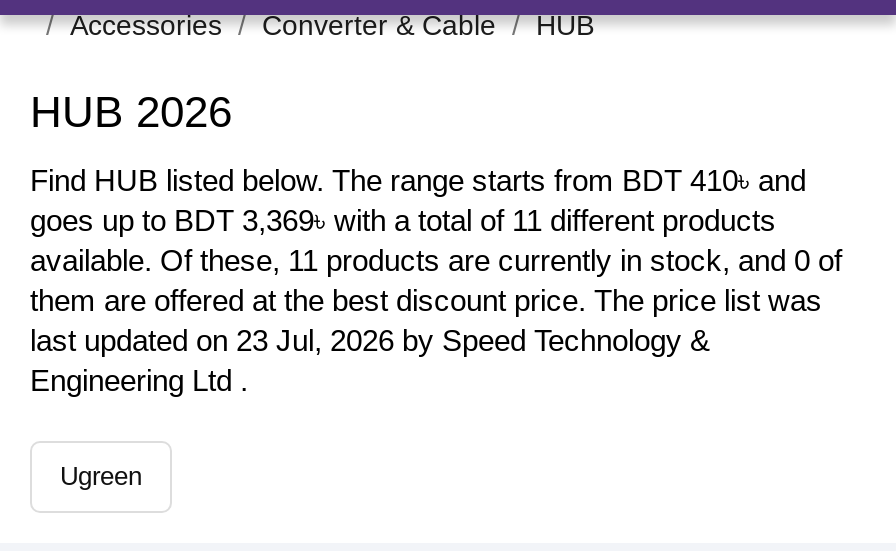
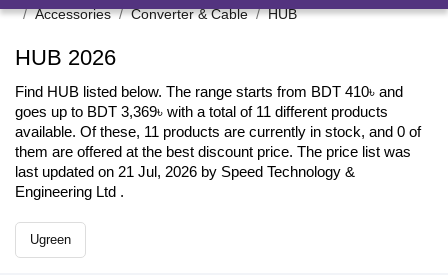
- last updated on 23 Jul, 2026 by Speed Technology &
+ last updated on 21 Jul, 2026 by Speed Technology &
